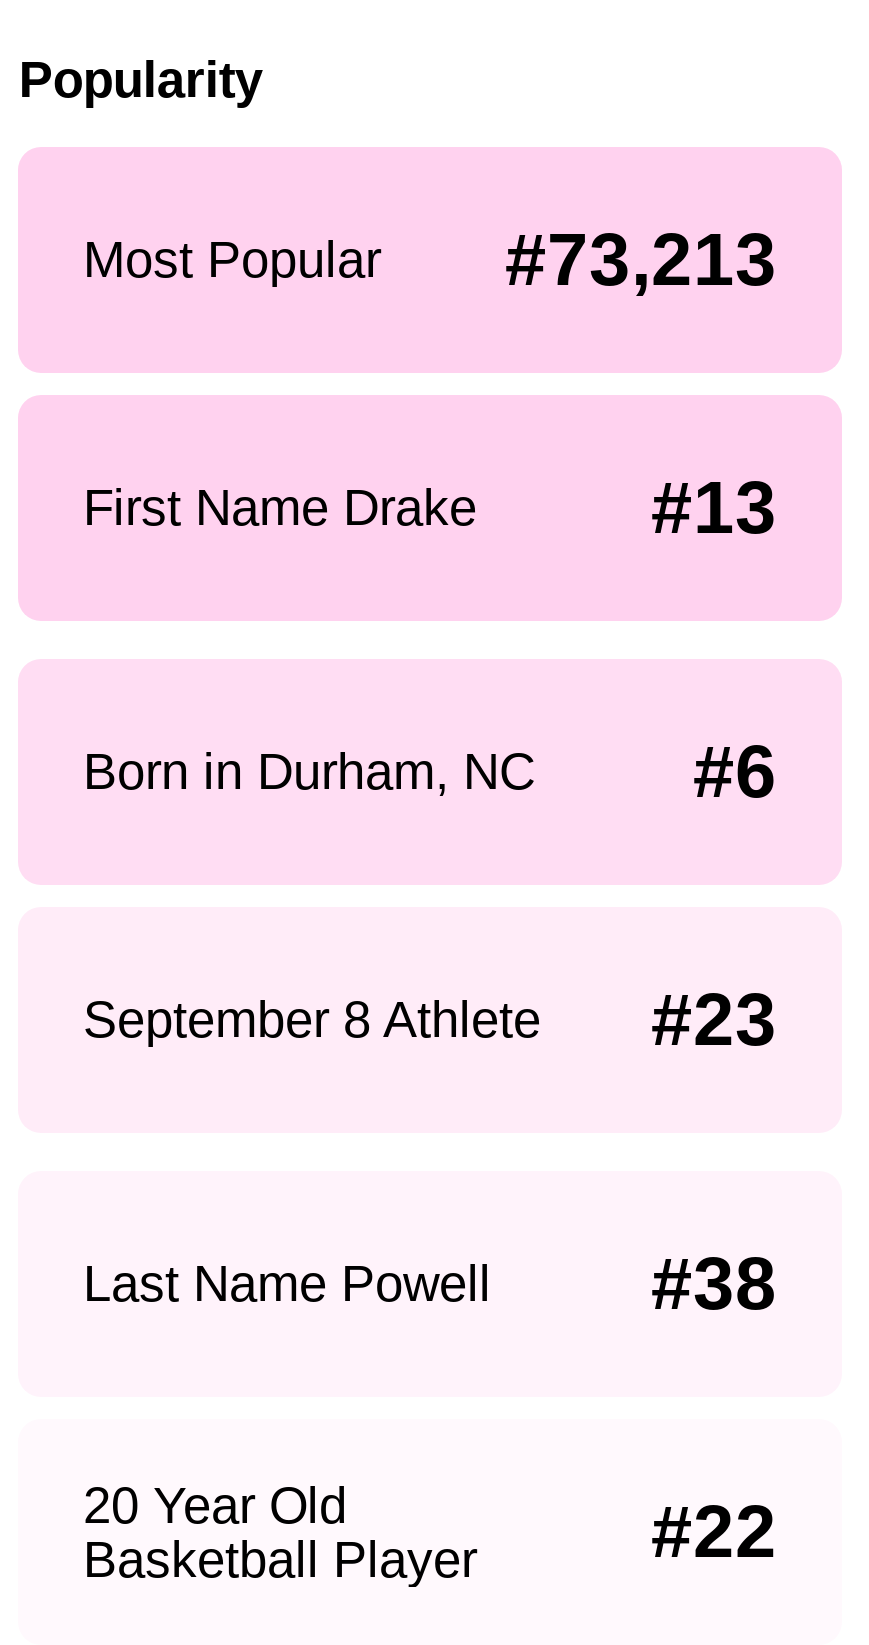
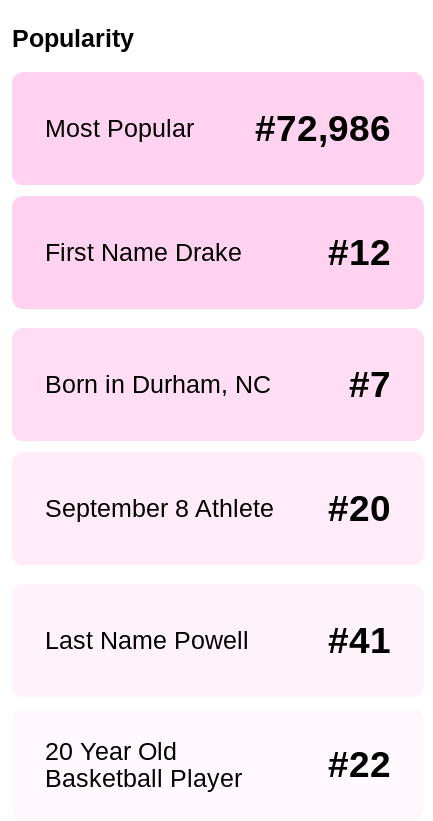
- #73,213
+ #72,986

- #13
+ #12

- #6
+ #7

- September 8 Athlete #23
+ September 8 Athlete #20

- #38
+ #41
